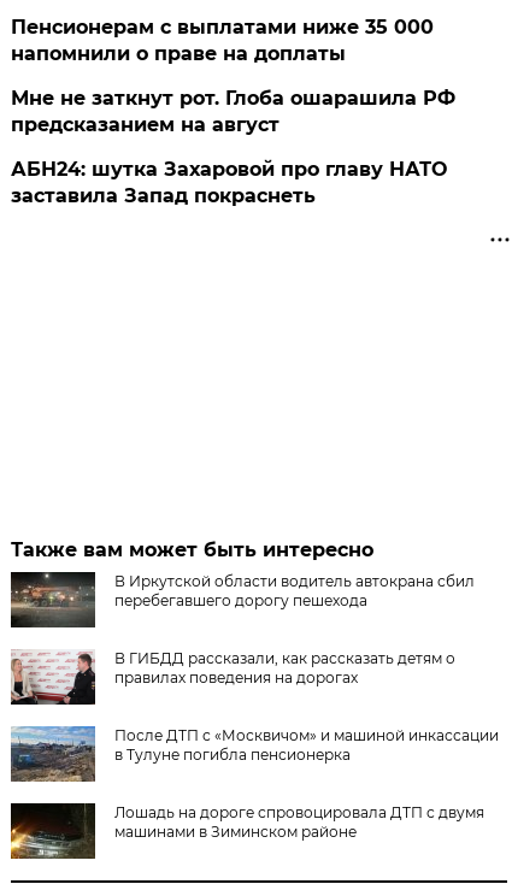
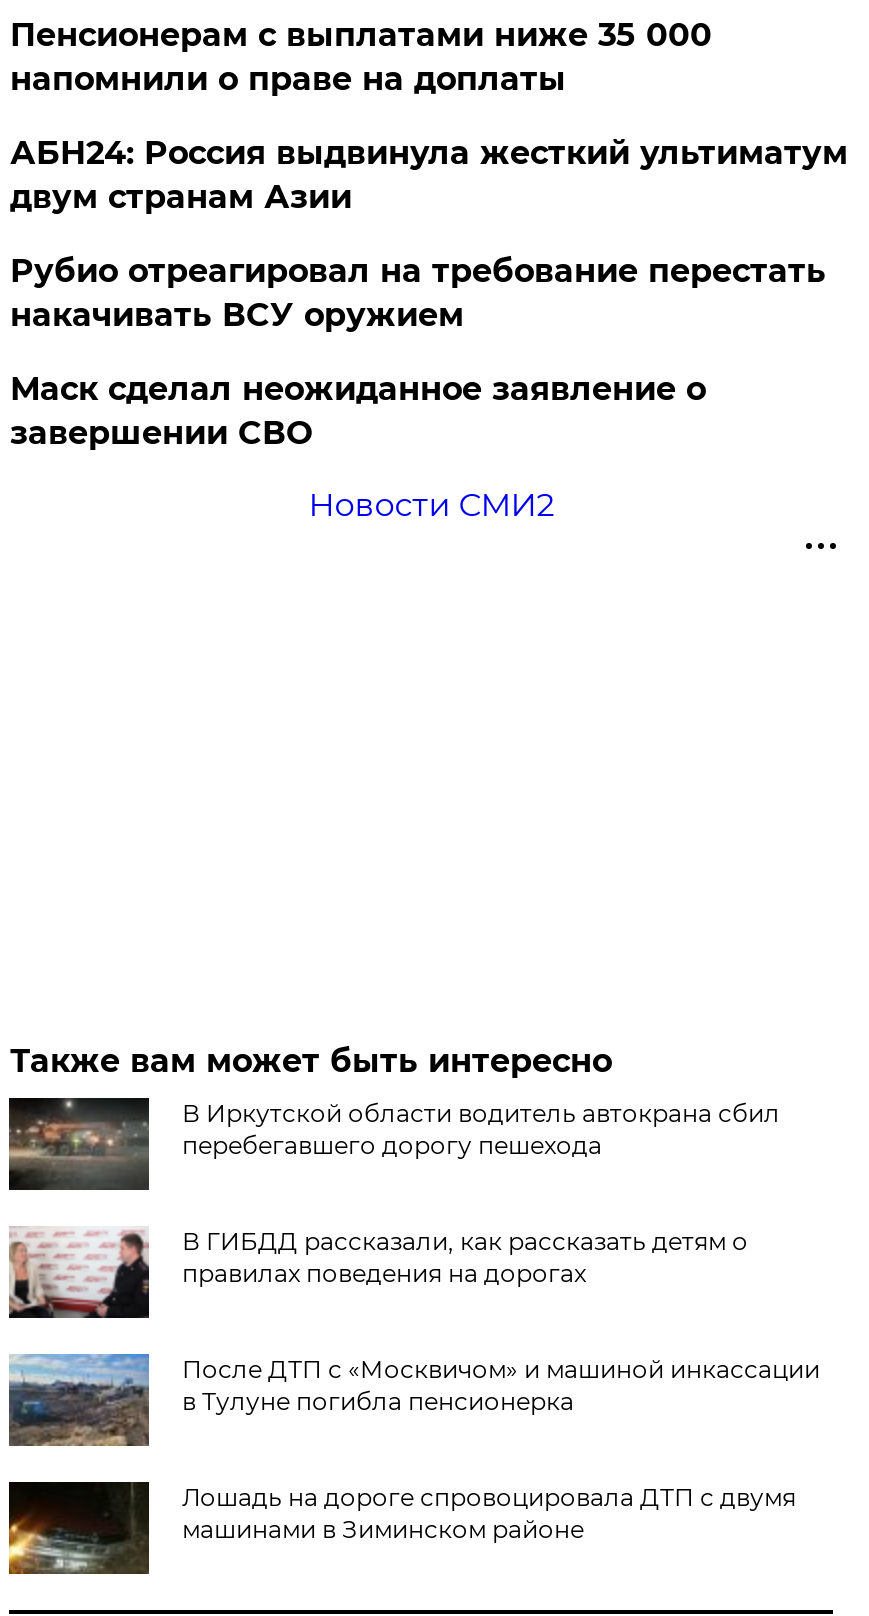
- Мне не заткнут рот. Глоба ошарашила РФ
- предсказанием на август
- АБН24: шутка Захаровой про главу НАТО
- заставила Запад покраснеть
+ АБН24: Россия выдвинула жесткий ультиматум
+ двум странам Азии
+ Рубио отреагировал на требование перестать
+ накачивать ВСУ оружием
+ Маск сделал неожиданное заявление о
+ завершении СВО
+ Новости СМИ2
